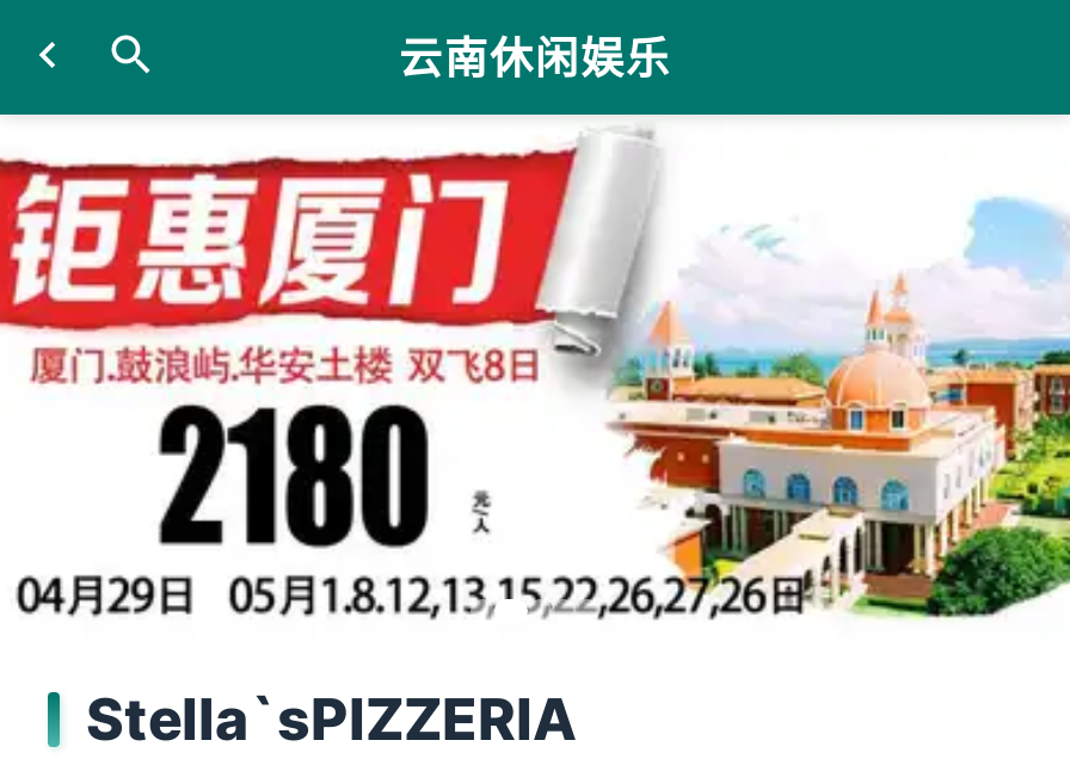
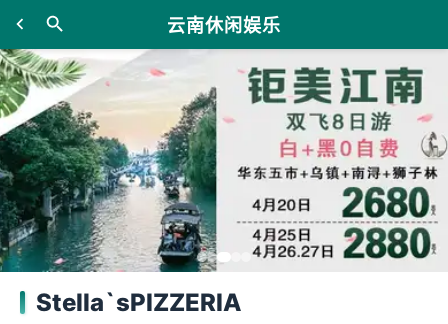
- [image]
+ [image]
